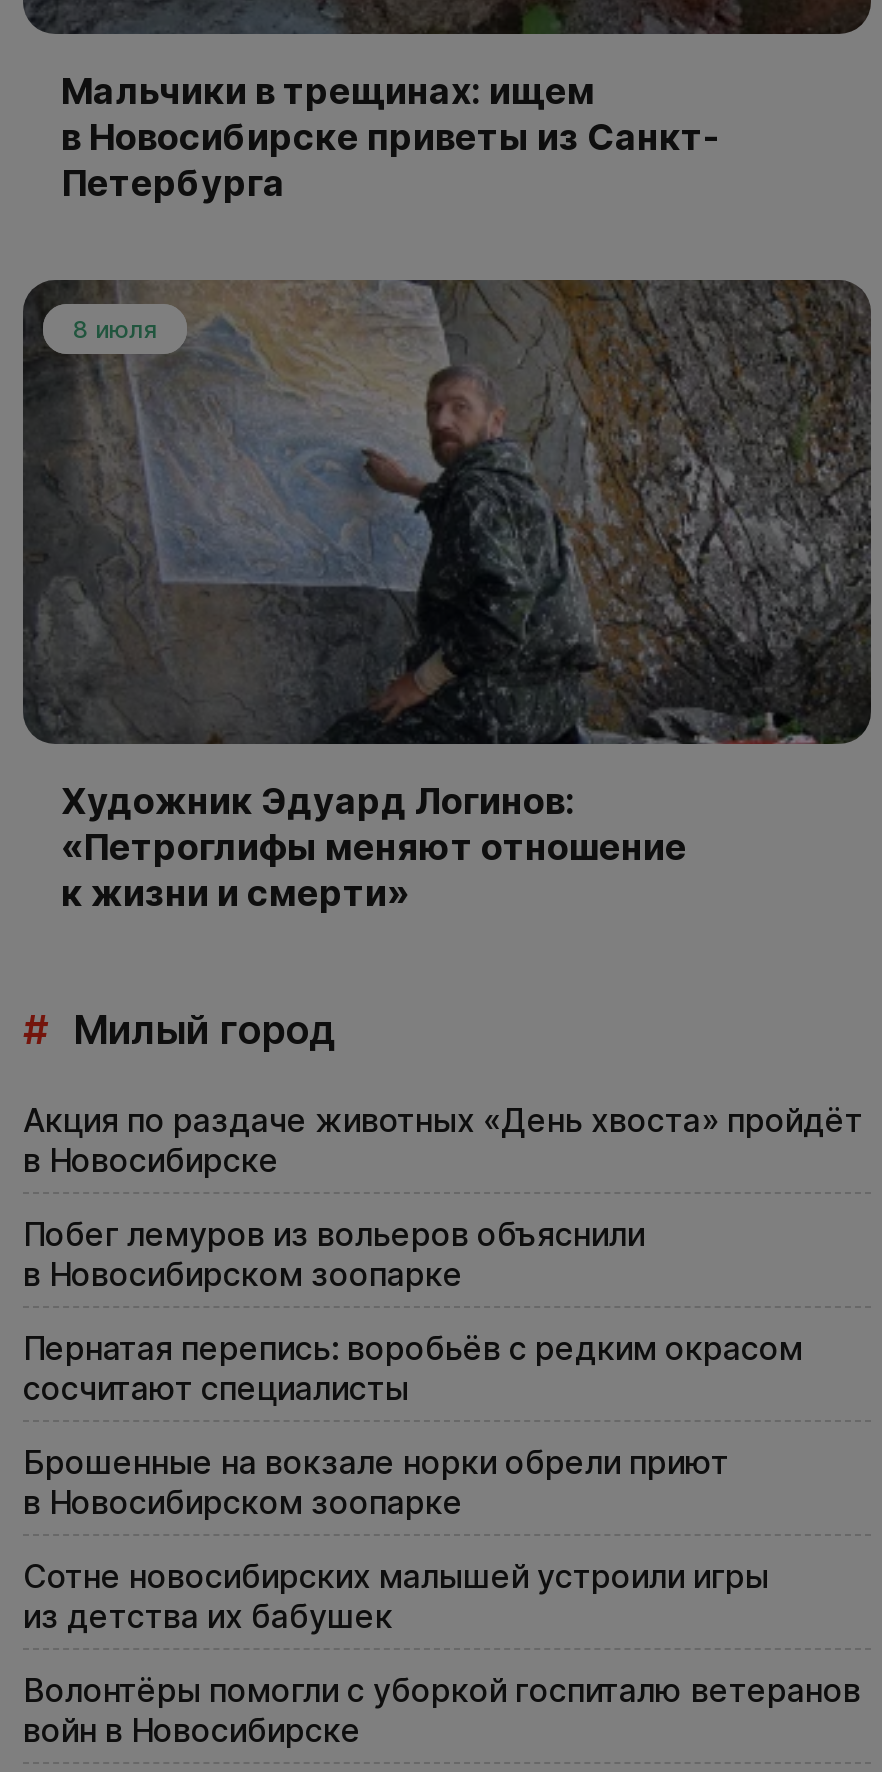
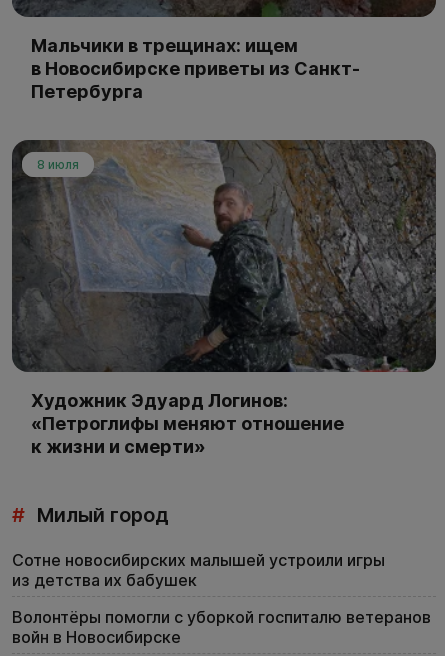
- Акция по раздаче животных «День хвоста» пройдёт
- в Новосибирске
- Побег лемуров из вольеров объяснили
- в Новосибирском зоопарке
- Пернатая перепись: воробьёв с редким окрасом
- сосчитают специалисты
- Брошенные на вокзале норки обрели приют
- в Новосибирском зоопарке
